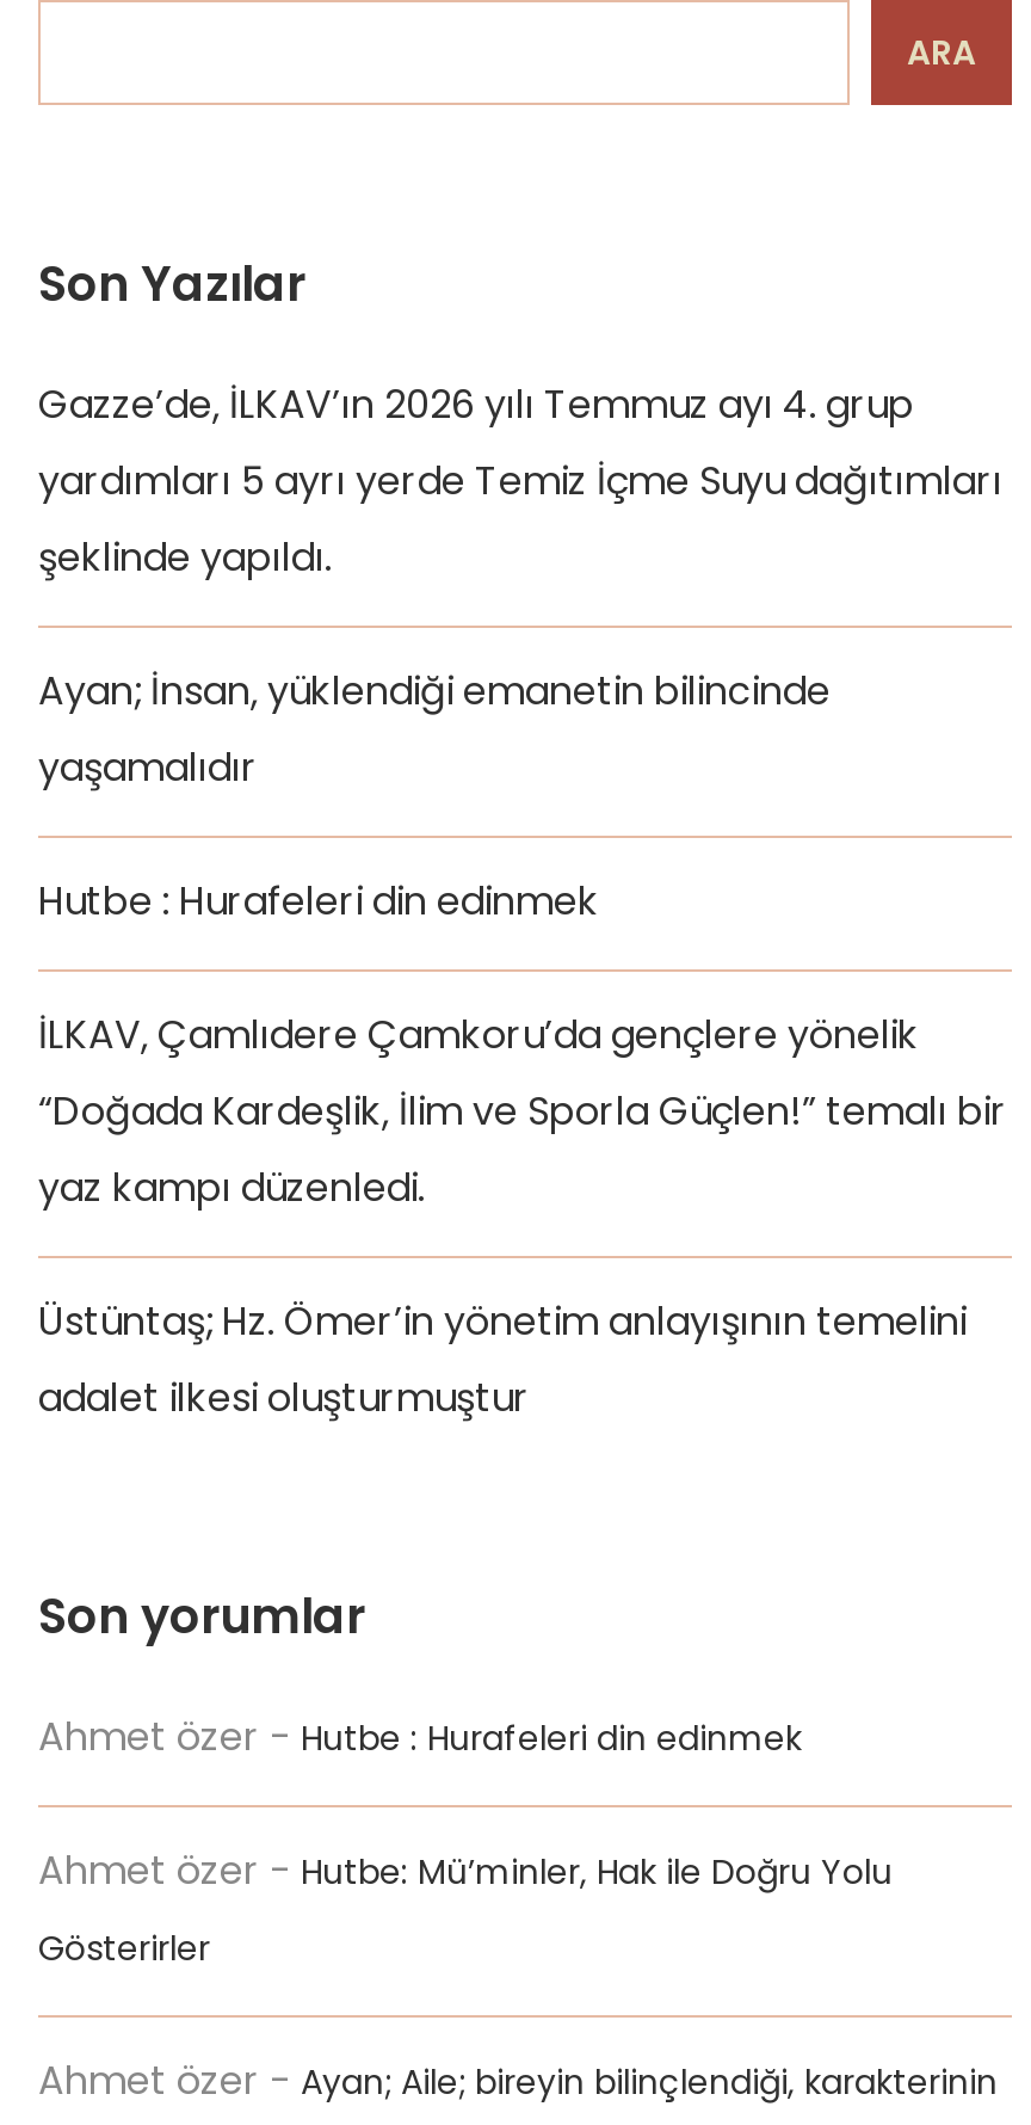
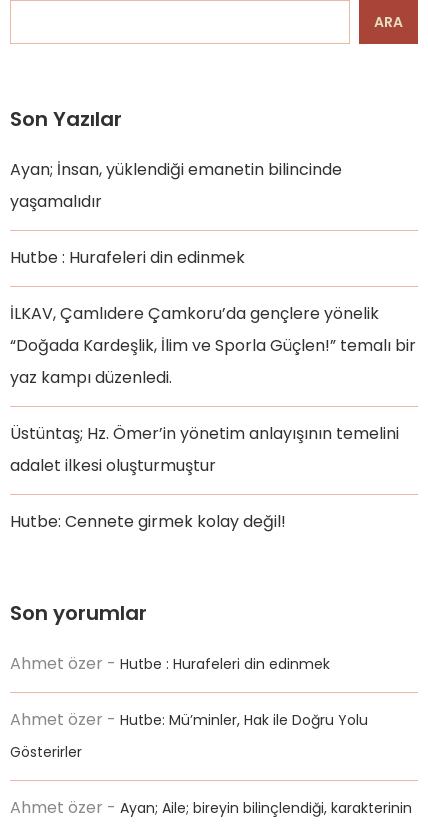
- Gazze’de, İLKAV’ın 2026 yılı Temmuz ayı 4. grup
- yardımları 5 ayrı yerde Temiz İçme Suyu dağıtımları
- şeklinde yapıldı.

moved up: Ayan; İnsan, yüklendiği emanetin bilincinde | yaşamalıdır | Hutbe : Hurafeleri din edinmek | İLKAV, Çamlıdere Çamkoru’da gençlere yönelik | “Doğada Kardeşlik, İlim ve Sporla Güçlen!” temalı bir | yaz kampı düzenledi. | Üstüntaş; Hz. Ömer’in yönetim anlayışının temelini | adalet ilkesi oluşturmuştur

+ Hutbe: Cennete girmek kolay değil!
